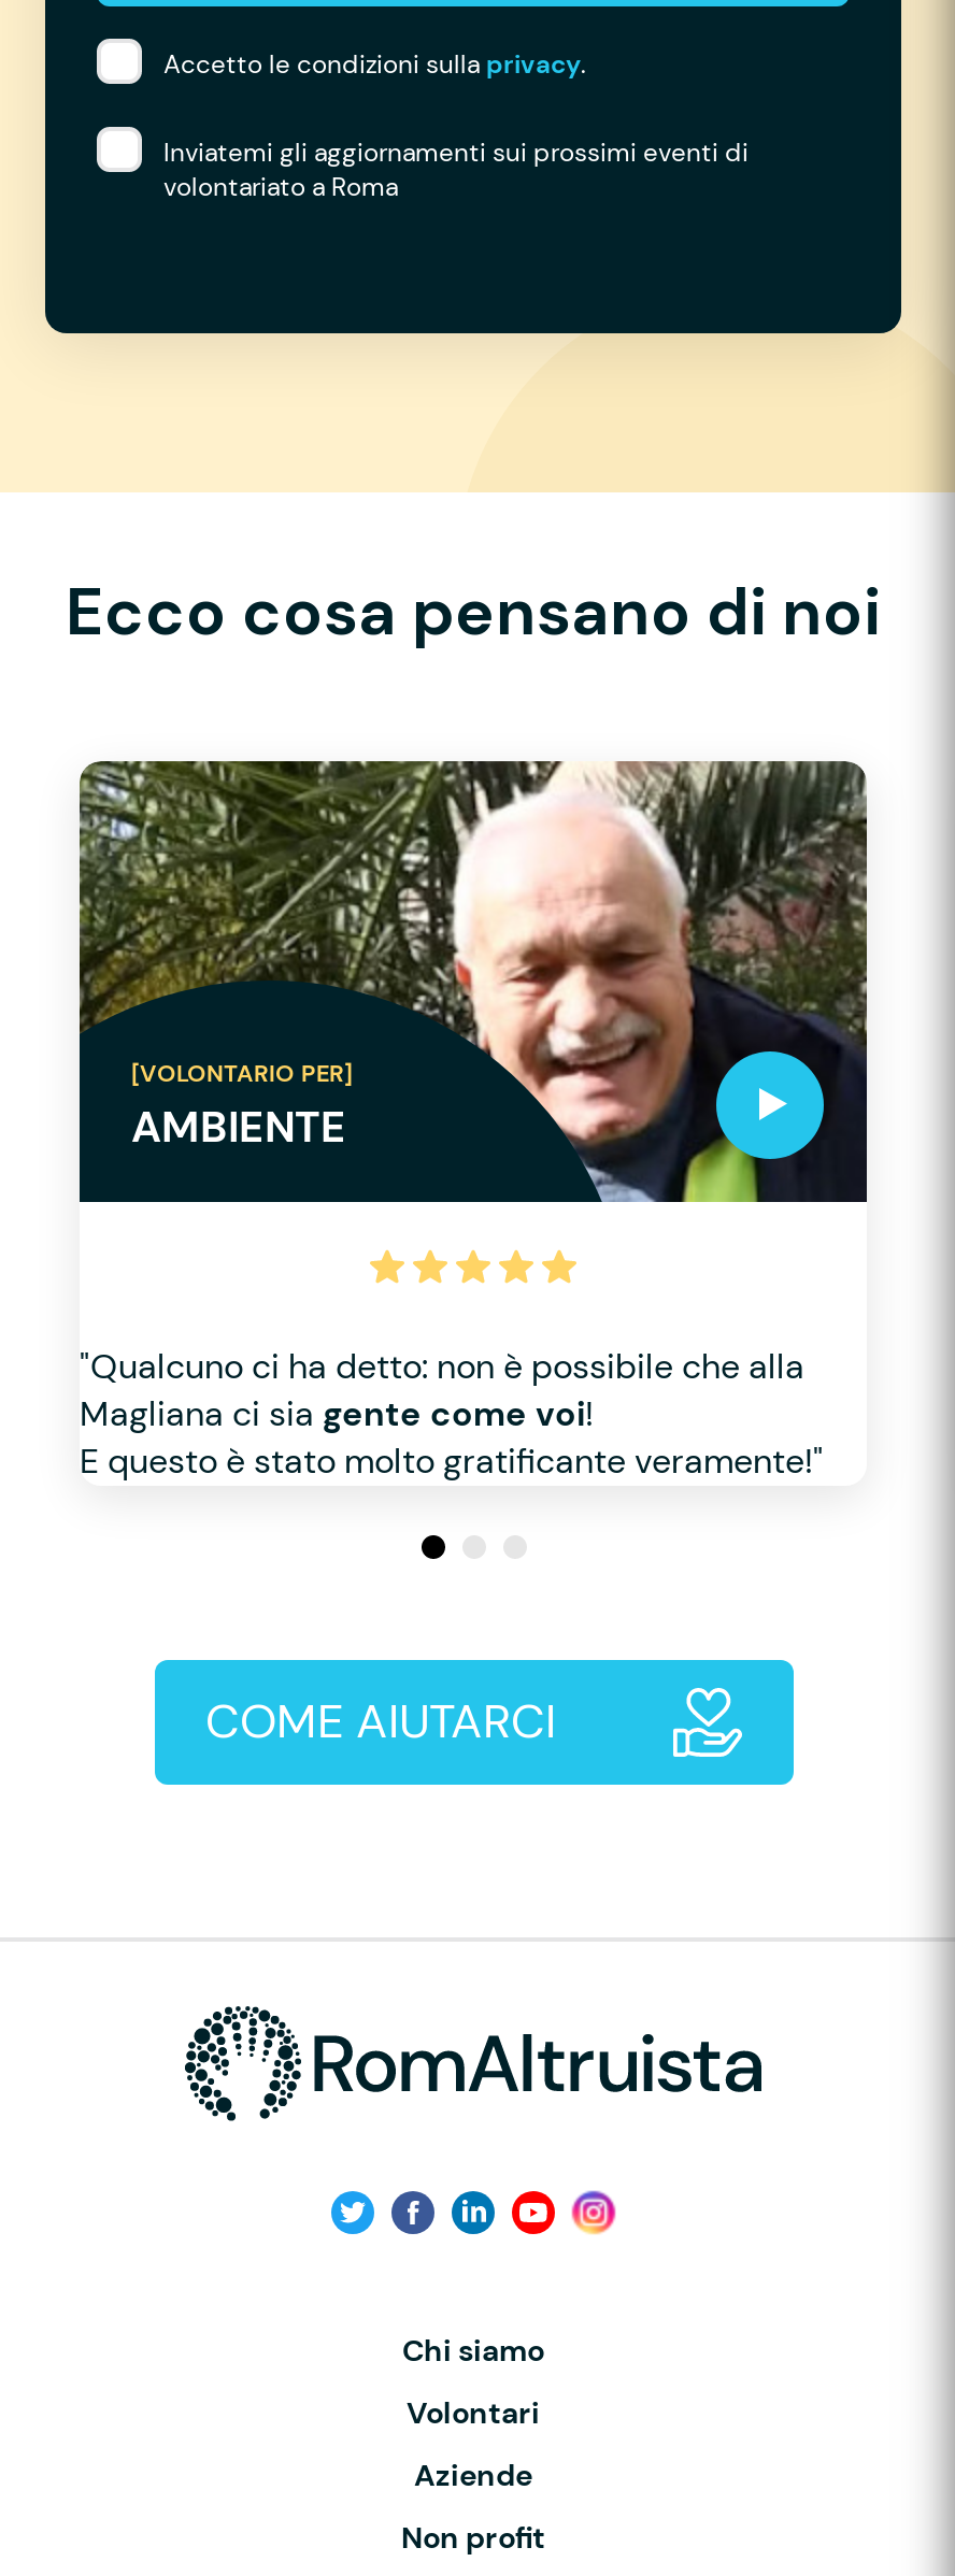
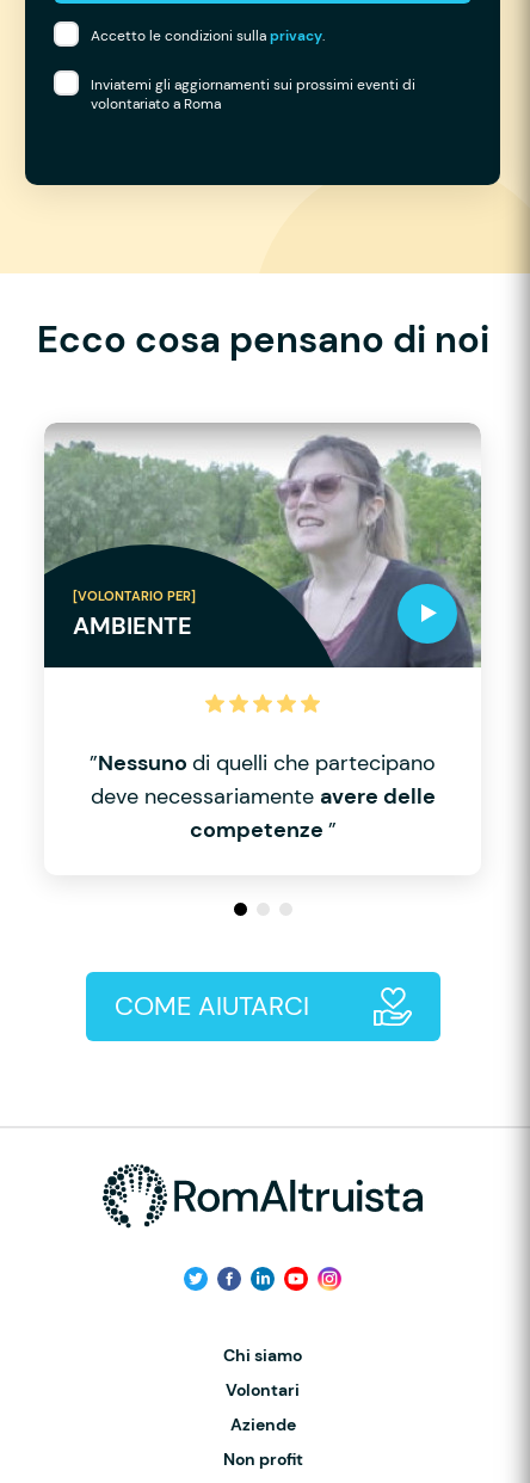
- [image]
+ [image]

- "Qualcuno ci ha detto: non è possibile che alla
- Magliana ci sia gente come voi!
- E questo è stato molto gratificante veramente!"
+ ”Nessuno di quelli che partecipano
+ deve necessariamente avere delle
+ competenze”
